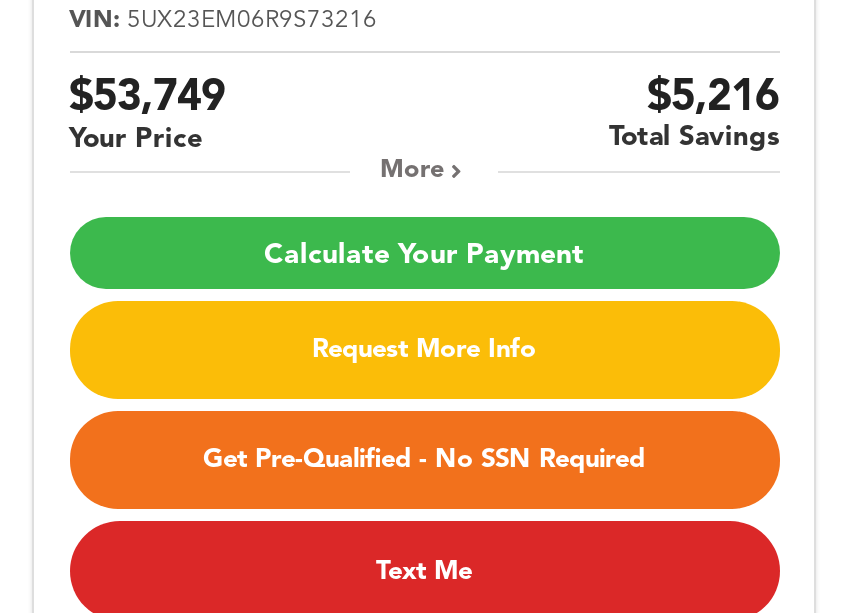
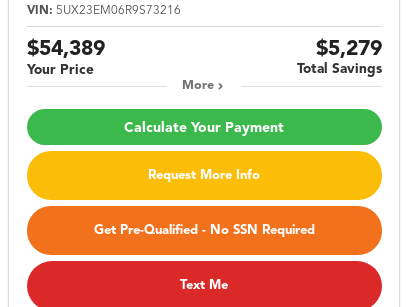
- $53,749
+ $54,389

- $5,216
+ $5,279
